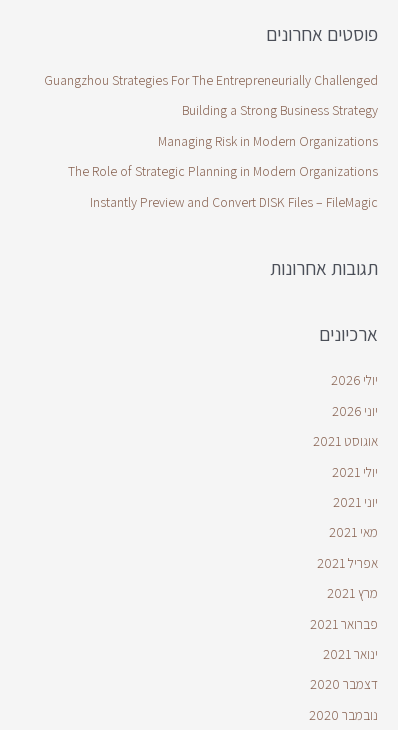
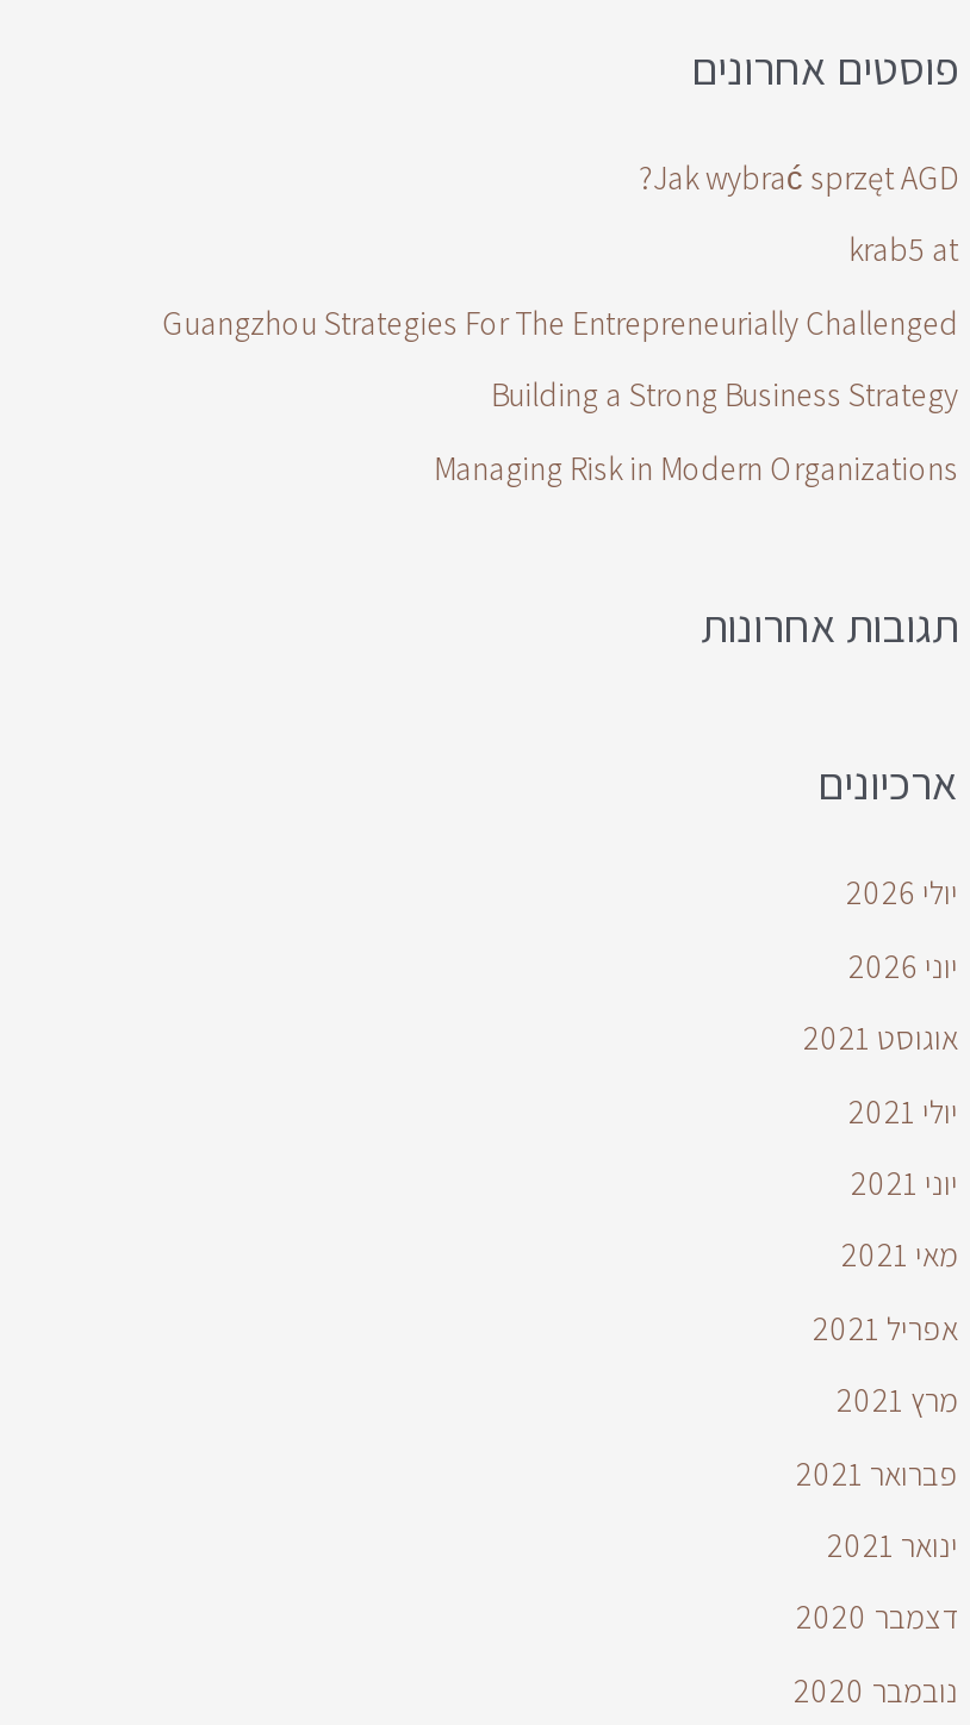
+ Jak wybrać sprzęt AGD?
+ krab5 at

moved down: Guangzhou Strategies For The Entrepreneurially Challenged | Building a Strong Business Strategy | Managing Risk in Modern Organizations

- The Role of Strategic Planning in Modern Organizations
- Instantly Preview and Convert DISK Files – FileMagic
